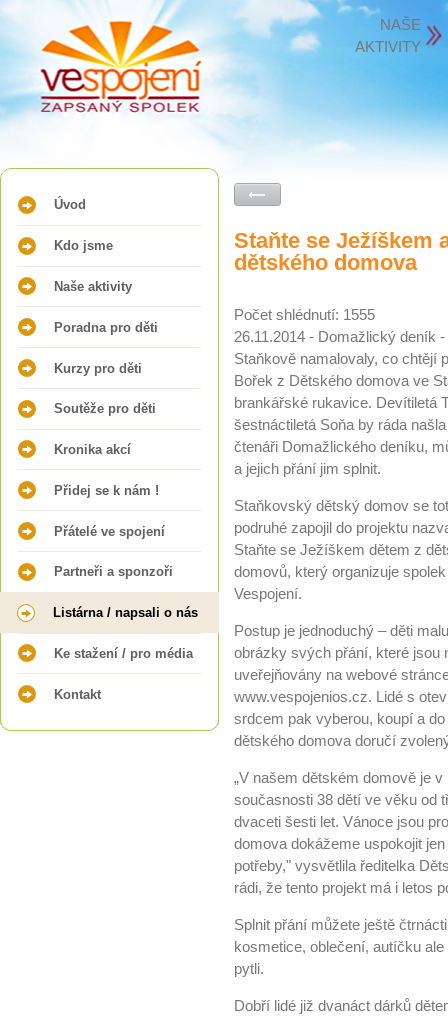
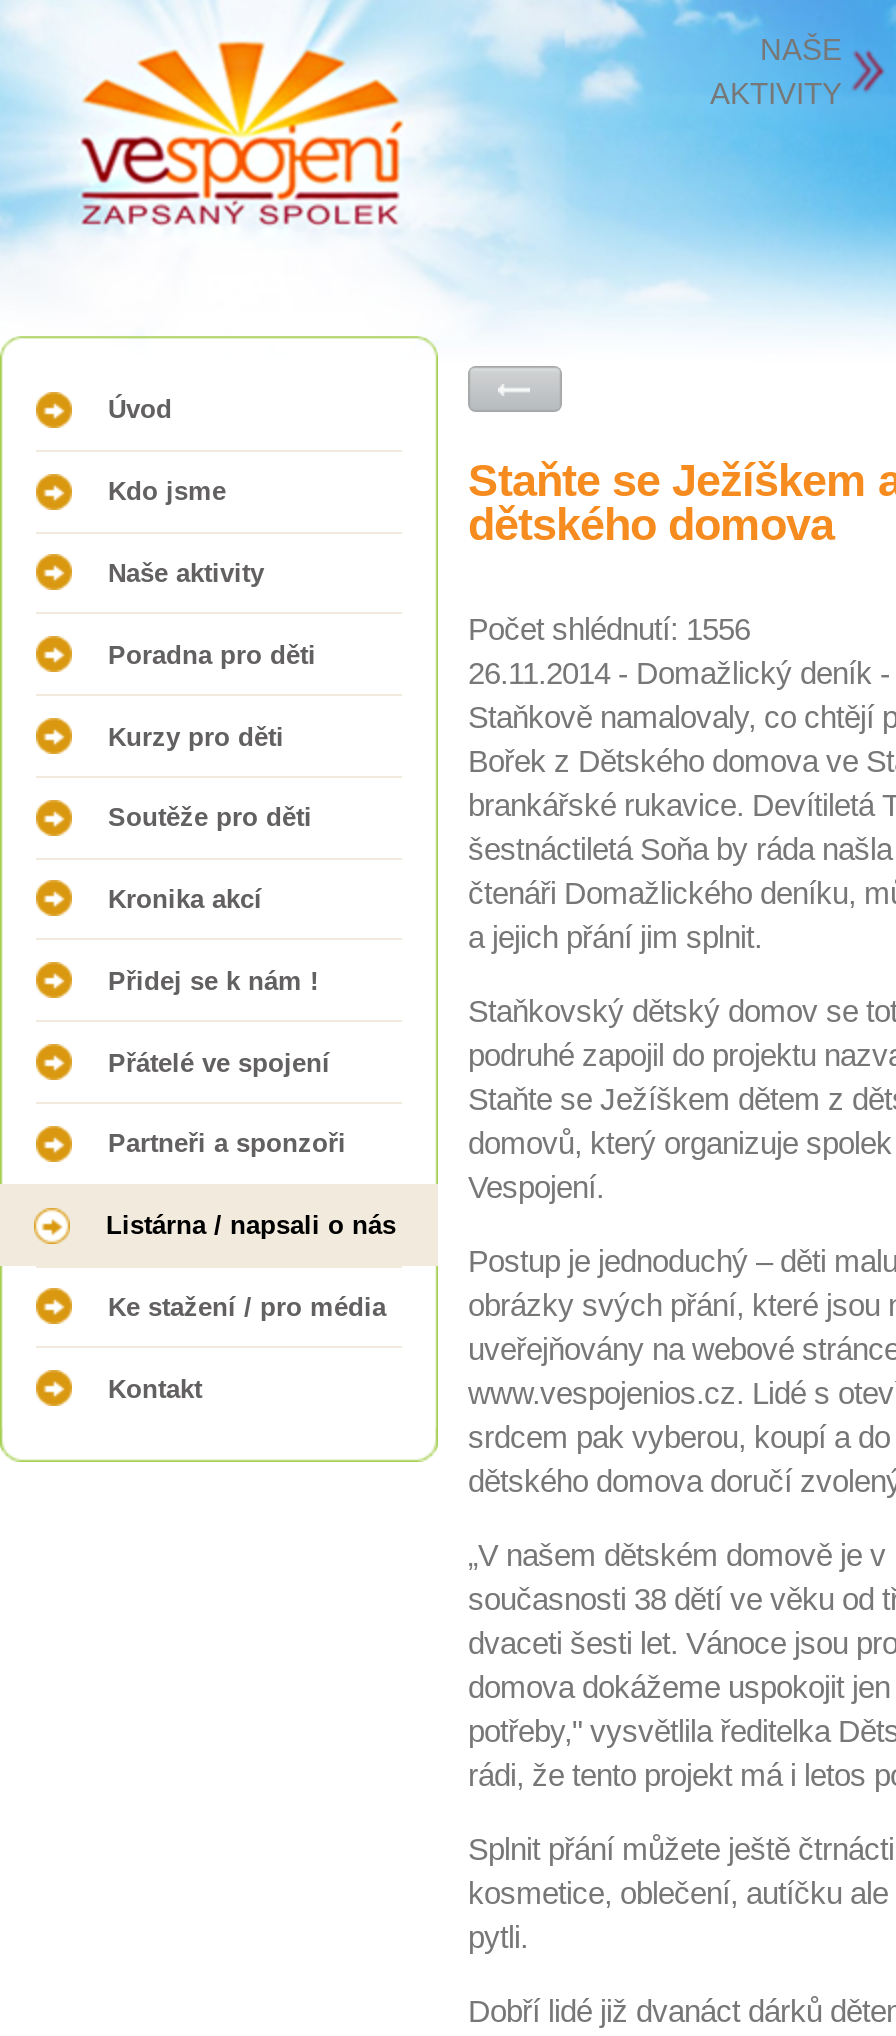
- Počet shlédnutí: 1555
+ Počet shlédnutí: 1556
